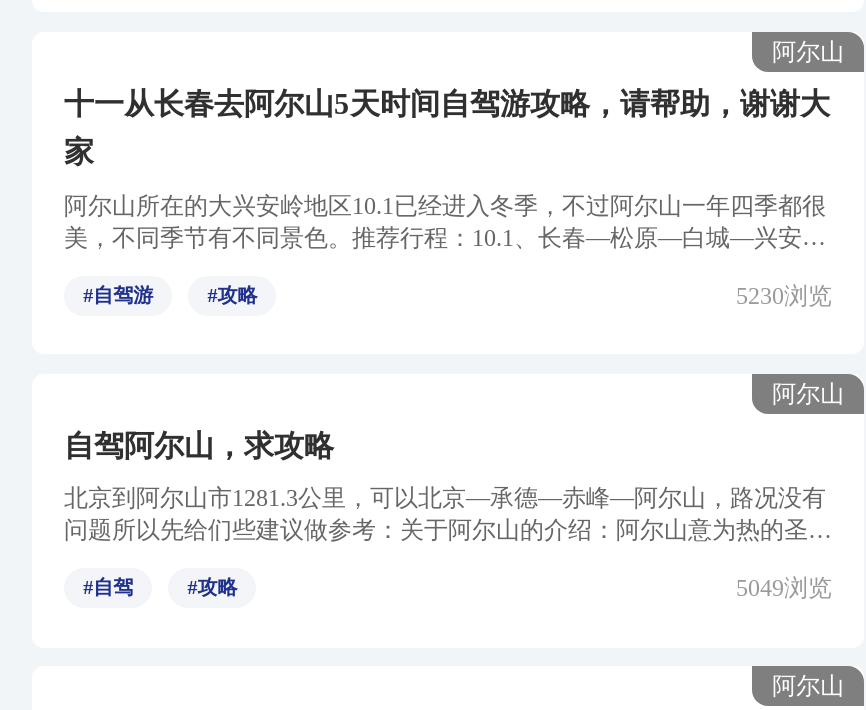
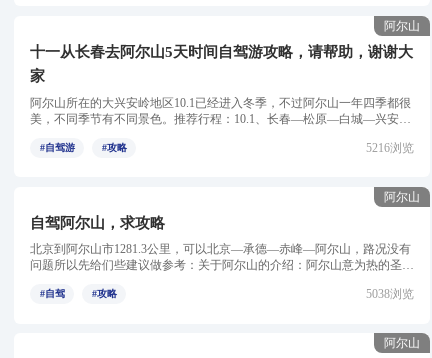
- 5230浏览
+ 5216浏览

- 5049浏览
+ 5038浏览
